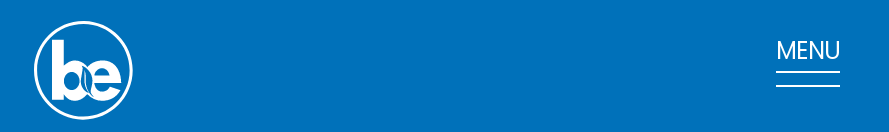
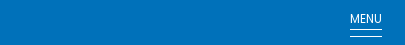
- [image]
